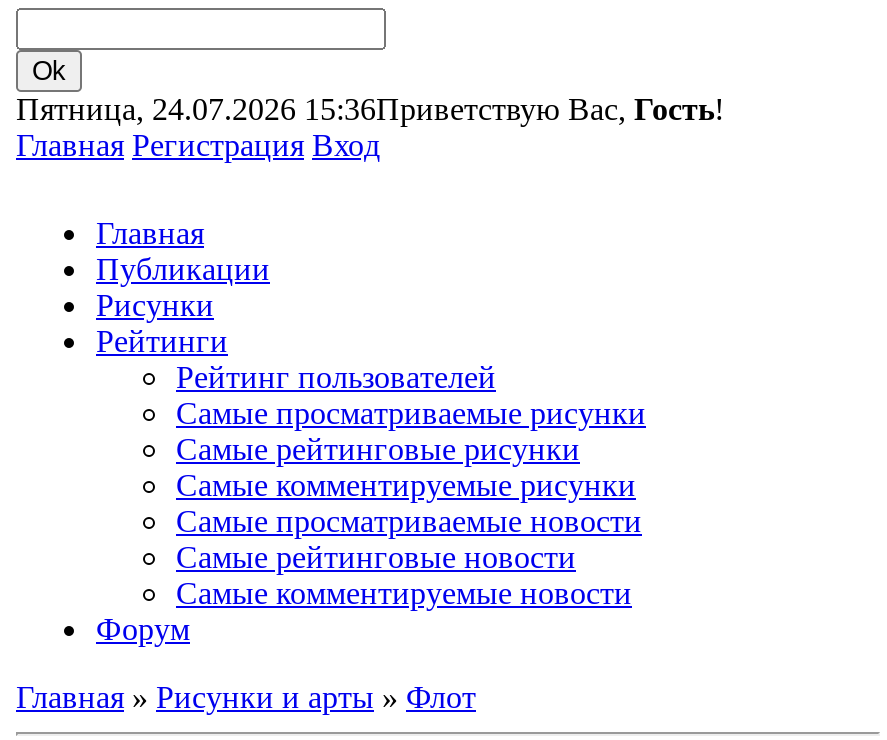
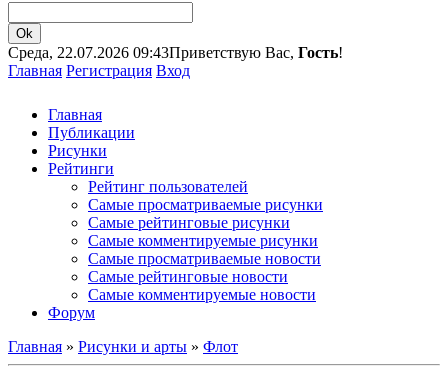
- Пятница, 24.07.2026 15:36Приветствую Вас, Гость!
+ Среда, 22.07.2026 09:43Приветствую Вас, Гость!
